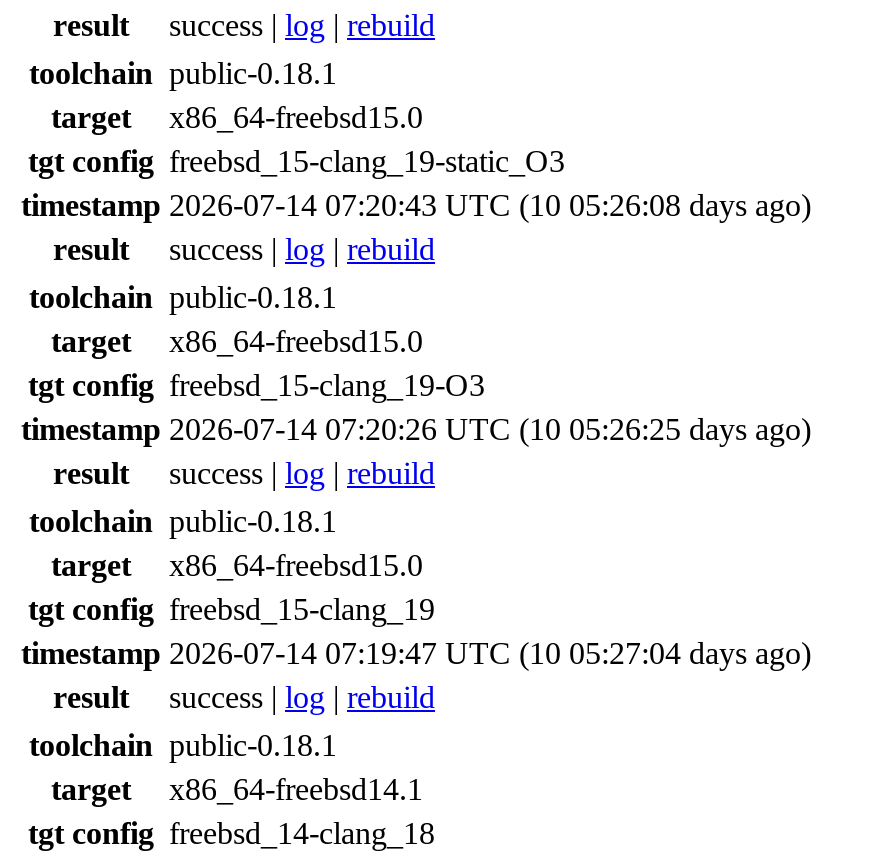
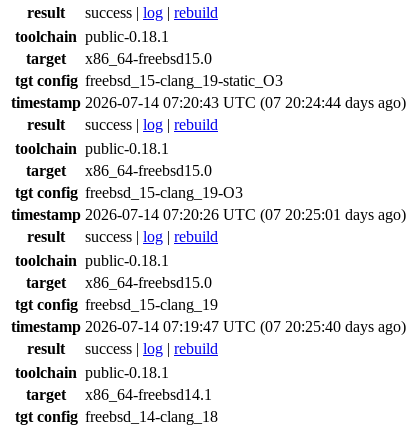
- timestamp 2026-07-14 07:20:43 UTC (10 05:26:08 days ago)
+ timestamp 2026-07-14 07:20:43 UTC (07 20:24:44 days ago)

- timestamp 2026-07-14 07:20:26 UTC (10 05:26:25 days ago)
+ timestamp 2026-07-14 07:20:26 UTC (07 20:25:01 days ago)

- timestamp 2026-07-14 07:19:47 UTC (10 05:27:04 days ago)
+ timestamp 2026-07-14 07:19:47 UTC (07 20:25:40 days ago)
